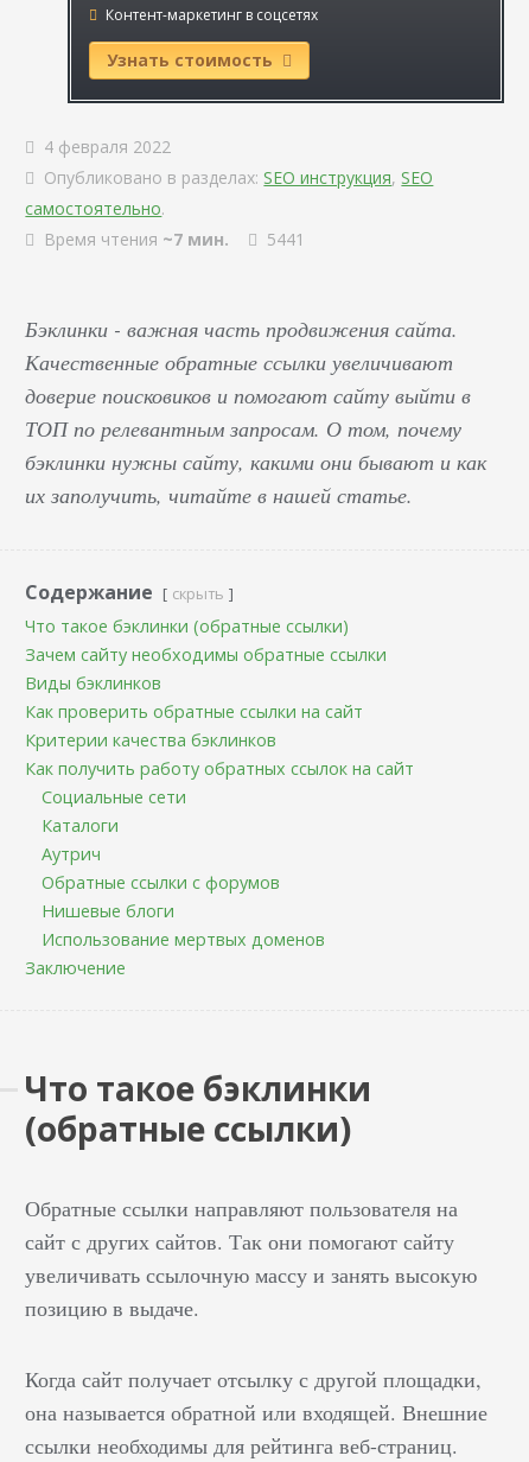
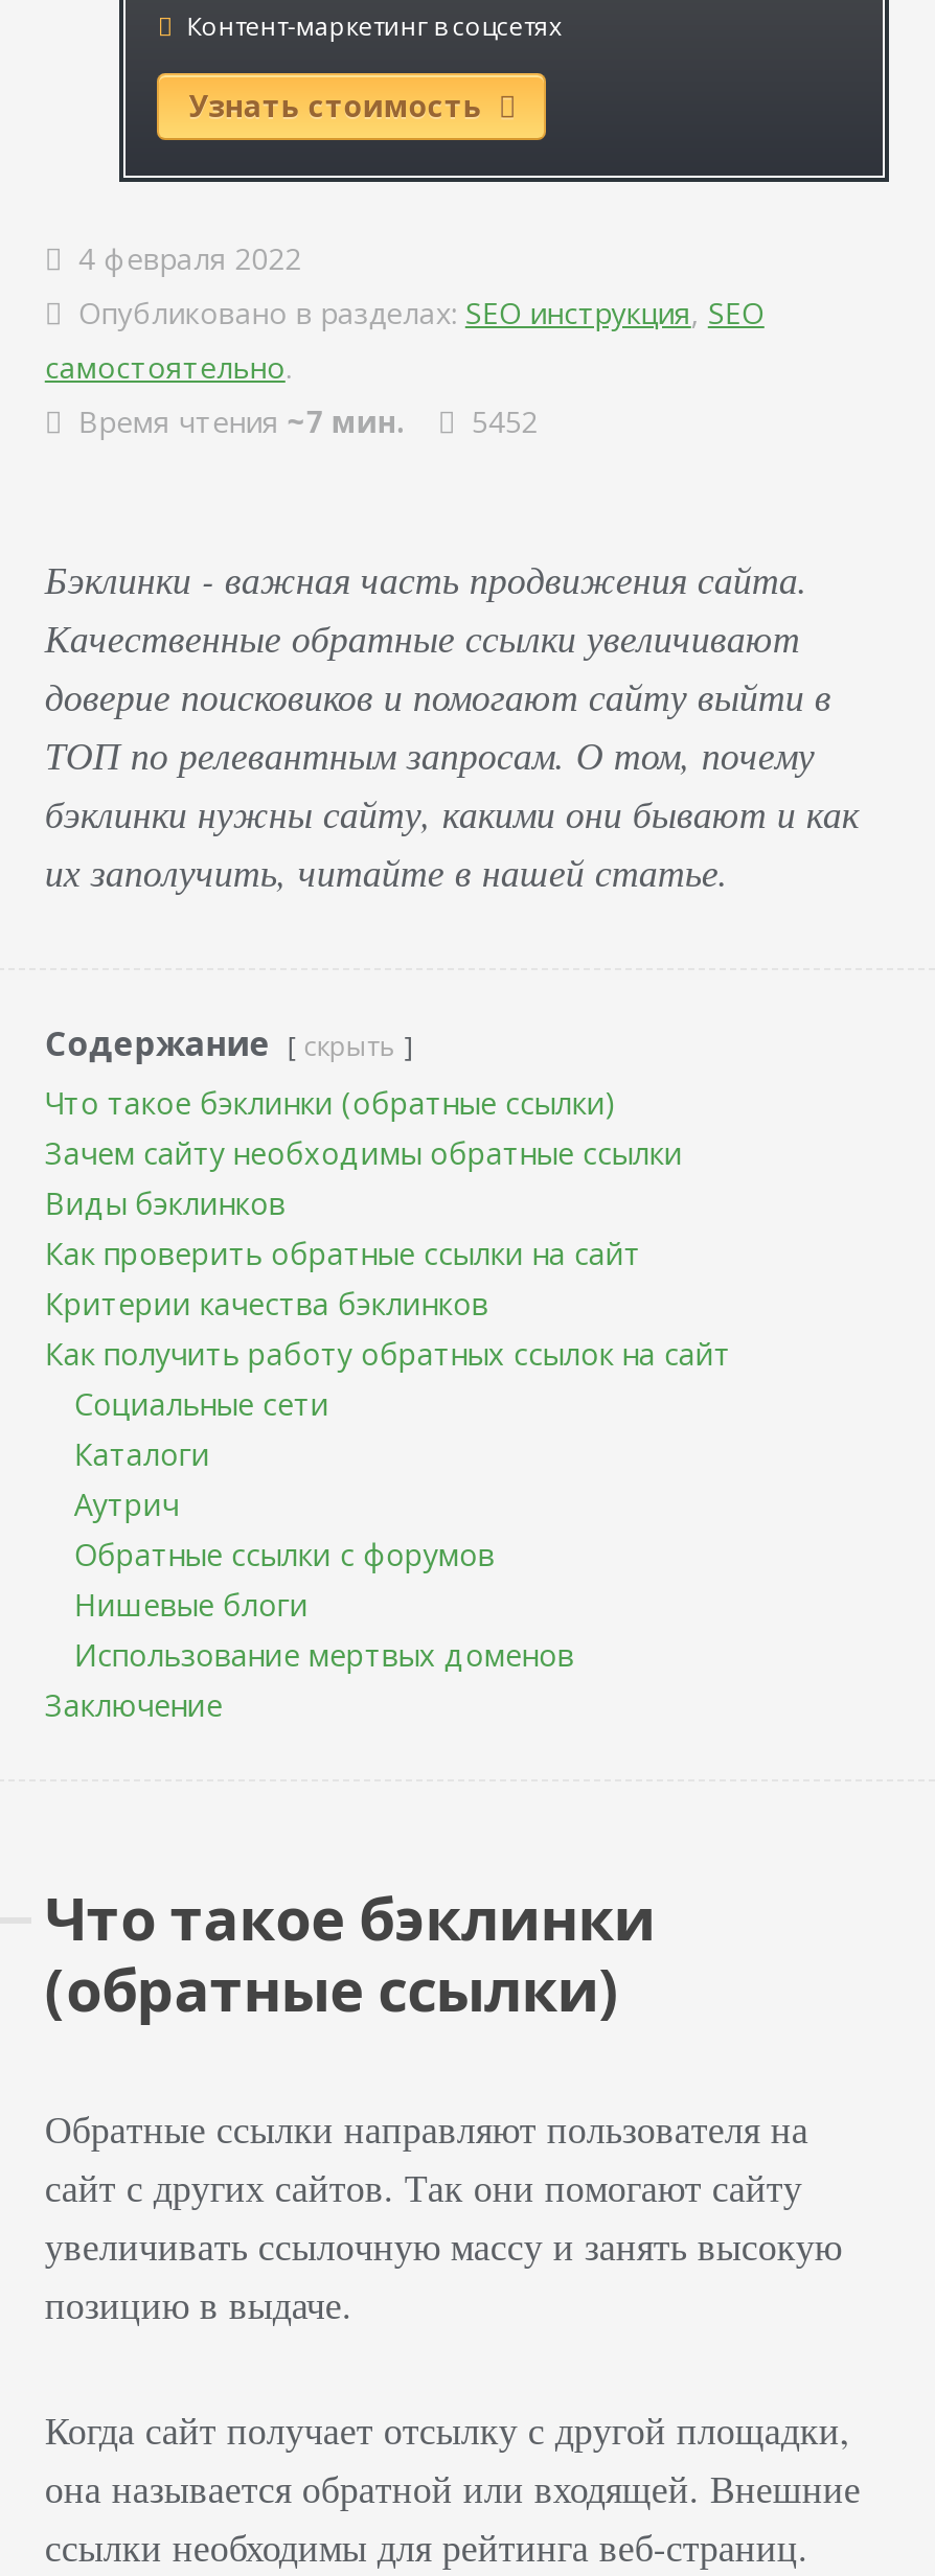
- Время чтения ~7 мин. 5441
+ Время чтения ~7 мин. 5452
